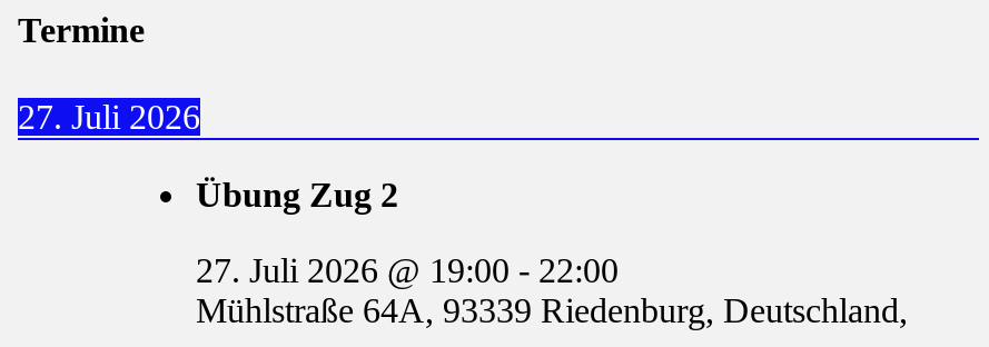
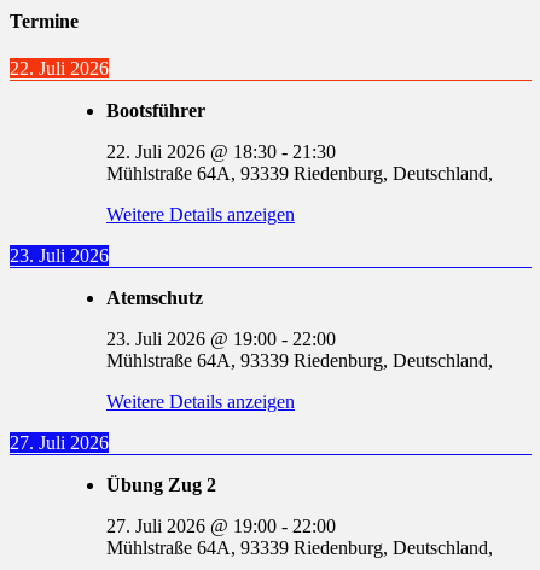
+ 22. Juli 2026
+ Bootsführer
+ 22. Juli 2026 @ 18:30 - 21:30
+ Mühlstraße 64A, 93339 Riedenburg, Deutschland,
+ Weitere Details anzeigen
+ 23. Juli 2026
+ Atemschutz
+ 23. Juli 2026 @ 19:00 - 22:00
+ Mühlstraße 64A, 93339 Riedenburg, Deutschland,
+ Weitere Details anzeigen
